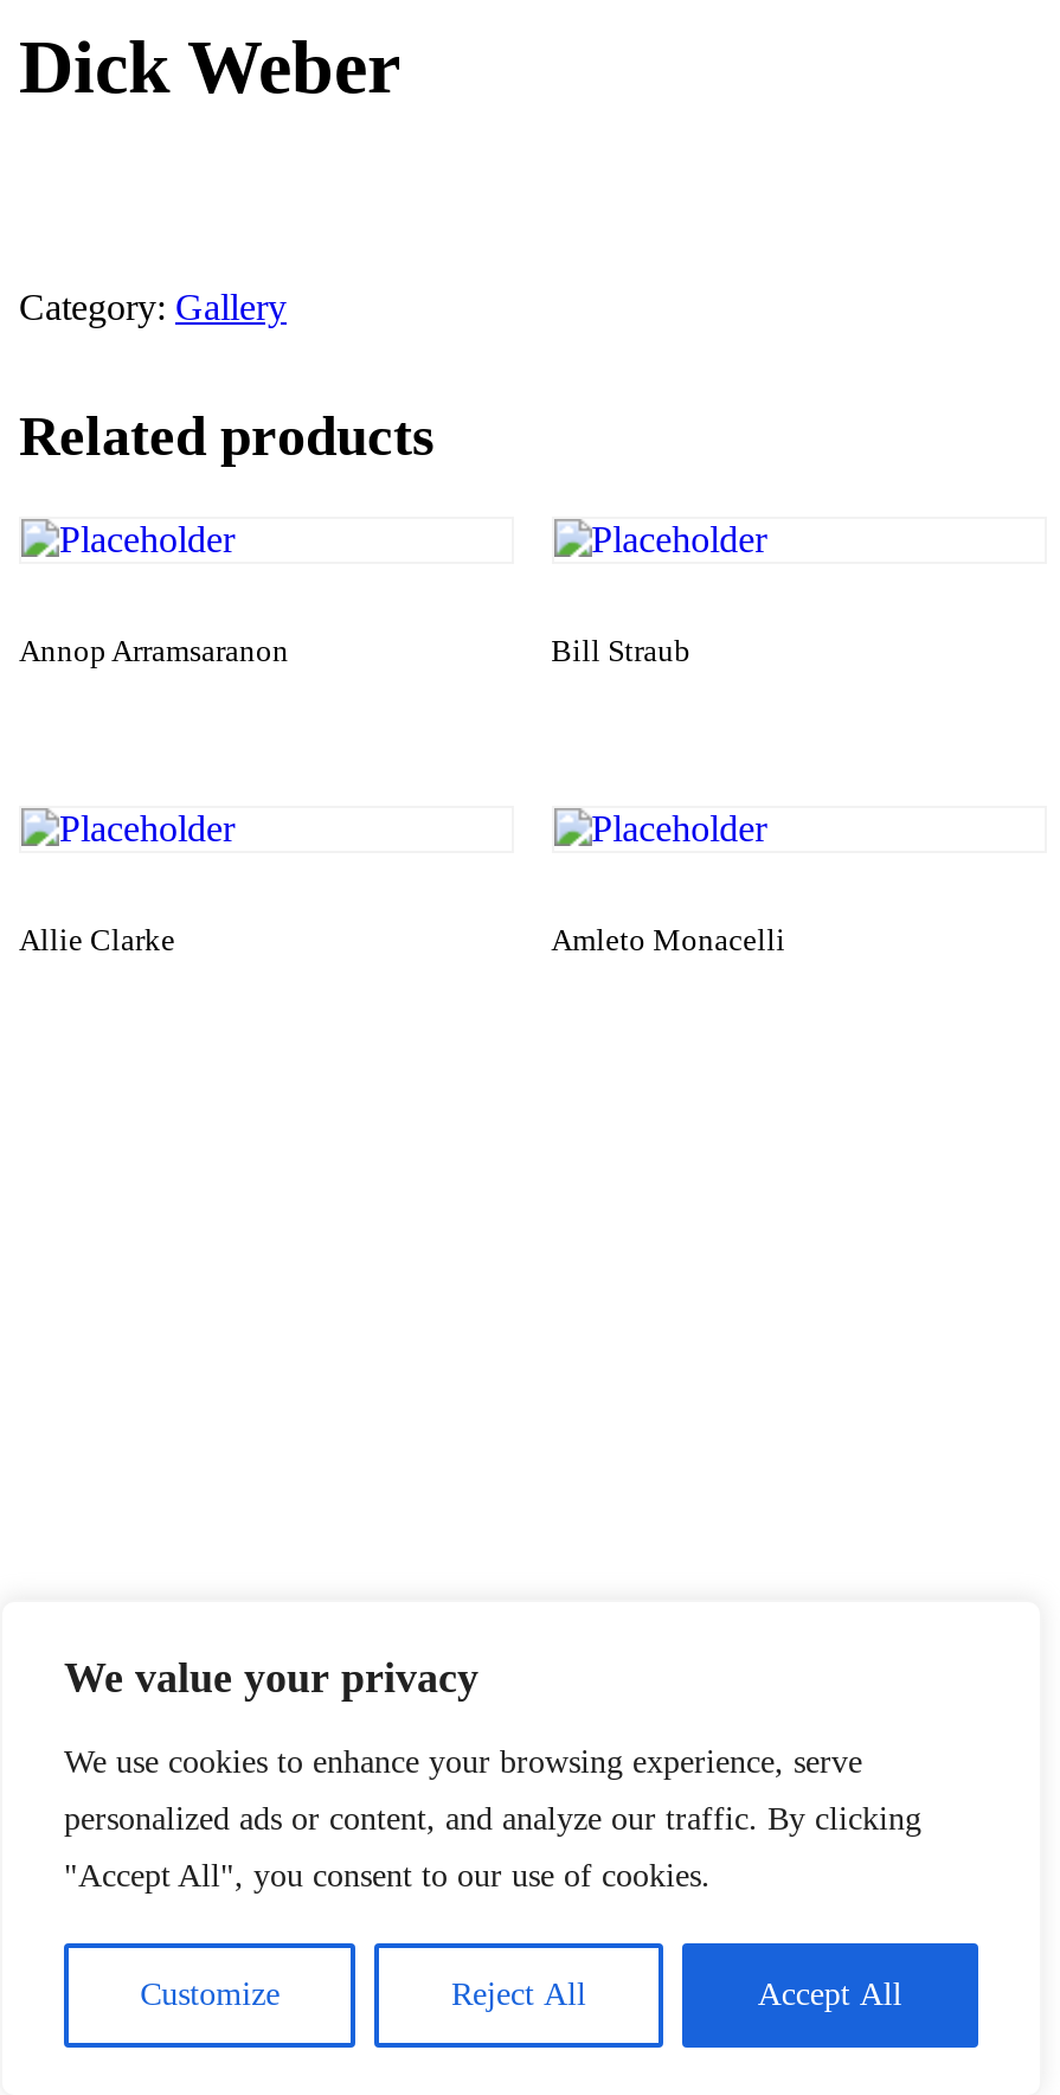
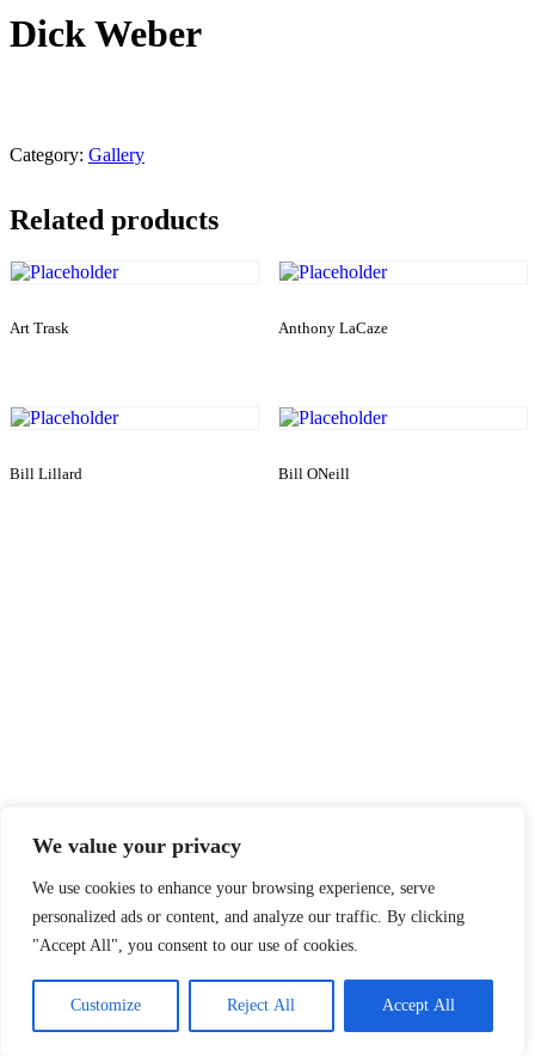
- Annop Arramsaranon
- Bill Straub
+ Art Trask
+ Anthony LaCaze

- Allie Clarke
- Amleto Monacelli
+ Bill Lillard
+ Bill ONeill
